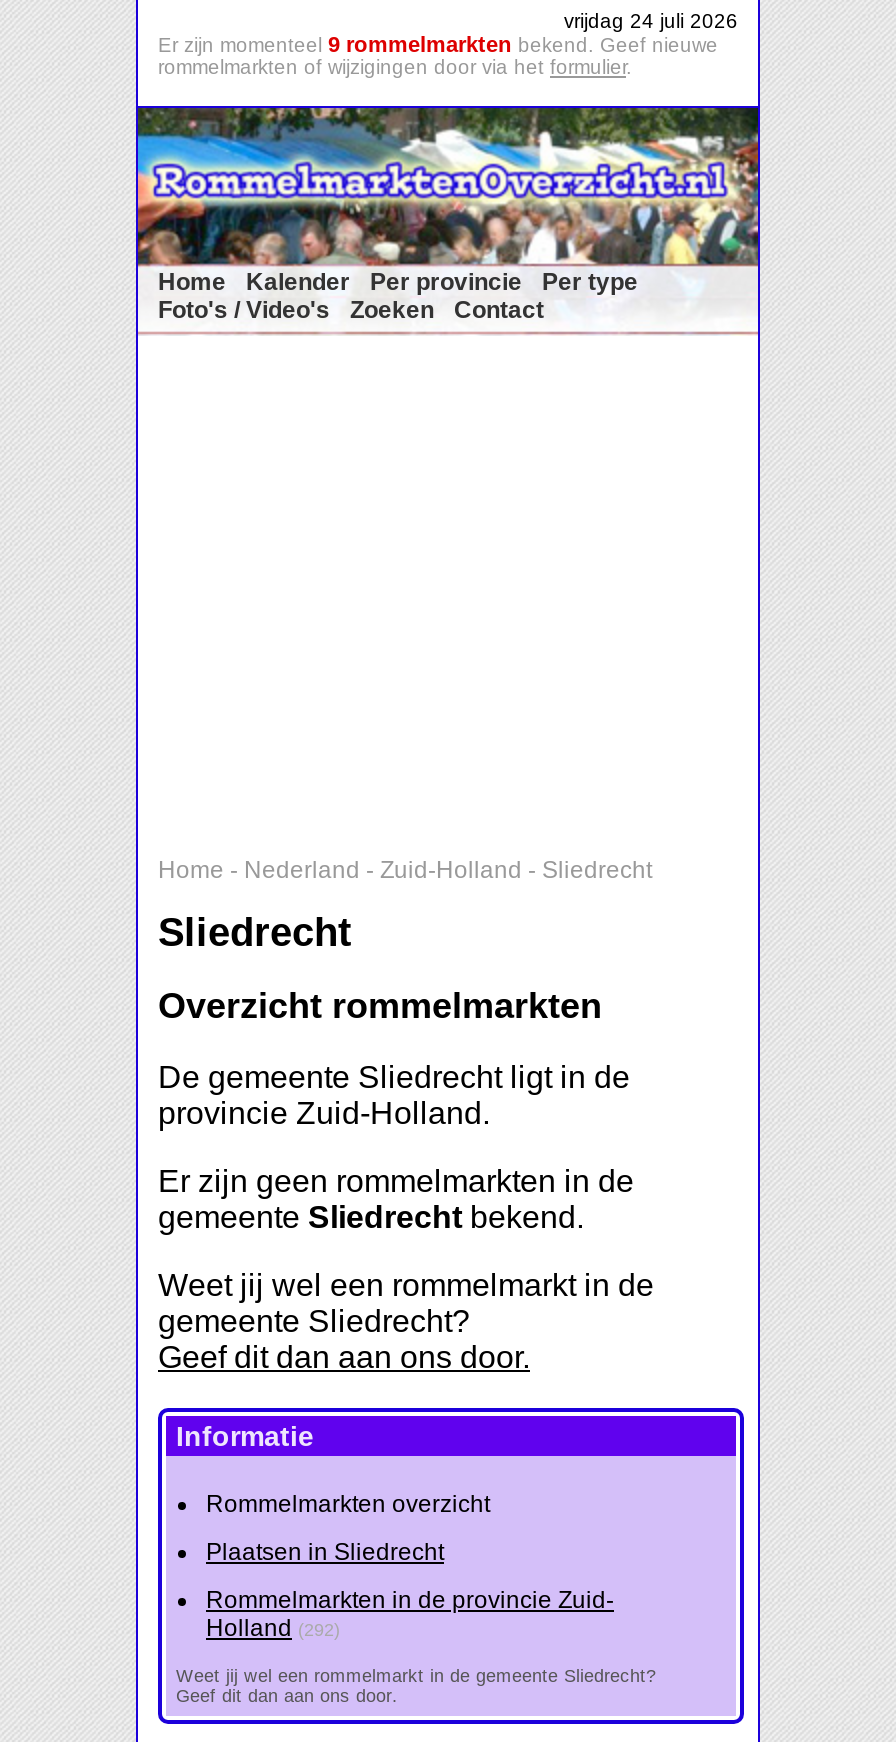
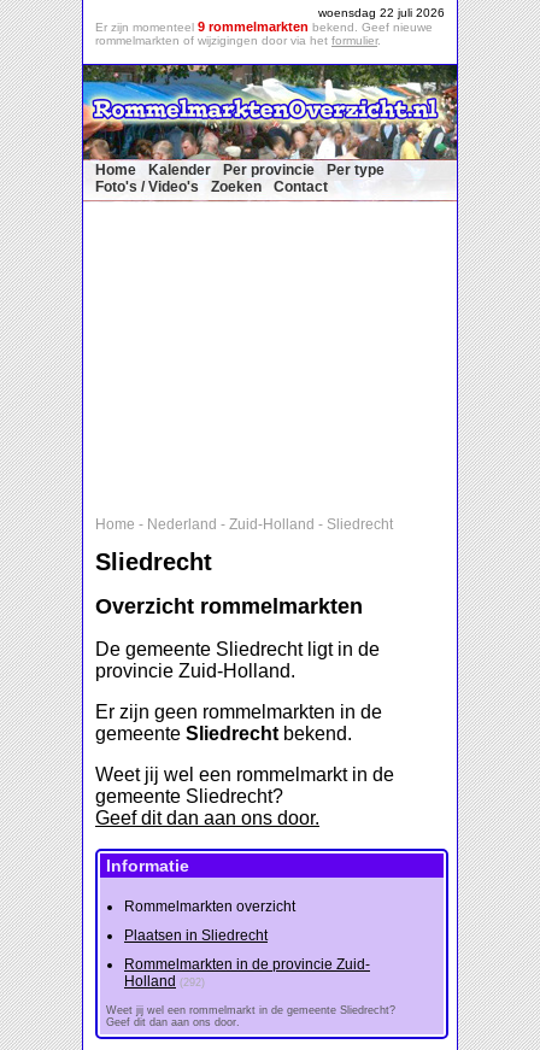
- vrijdag 24 juli 2026
+ woensdag 22 juli 2026
